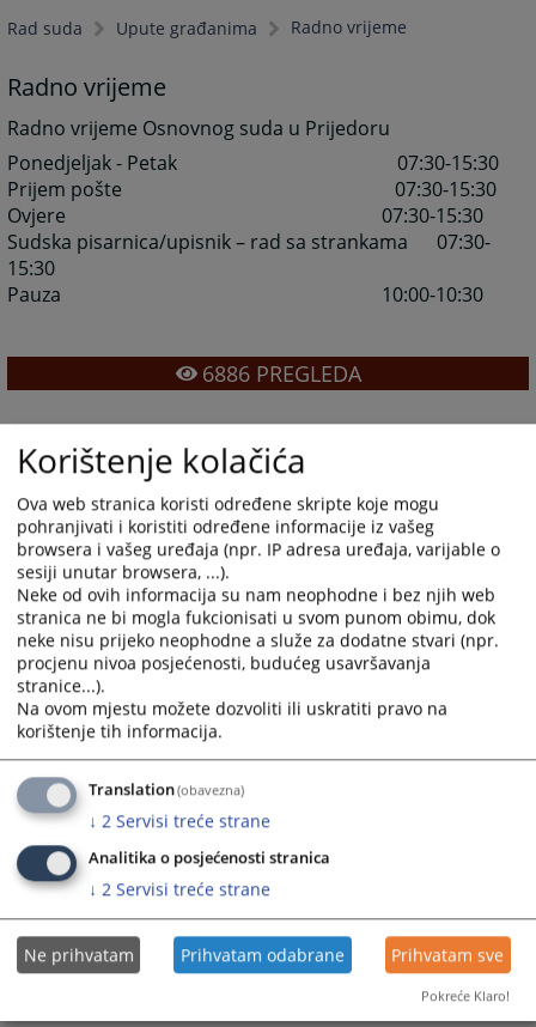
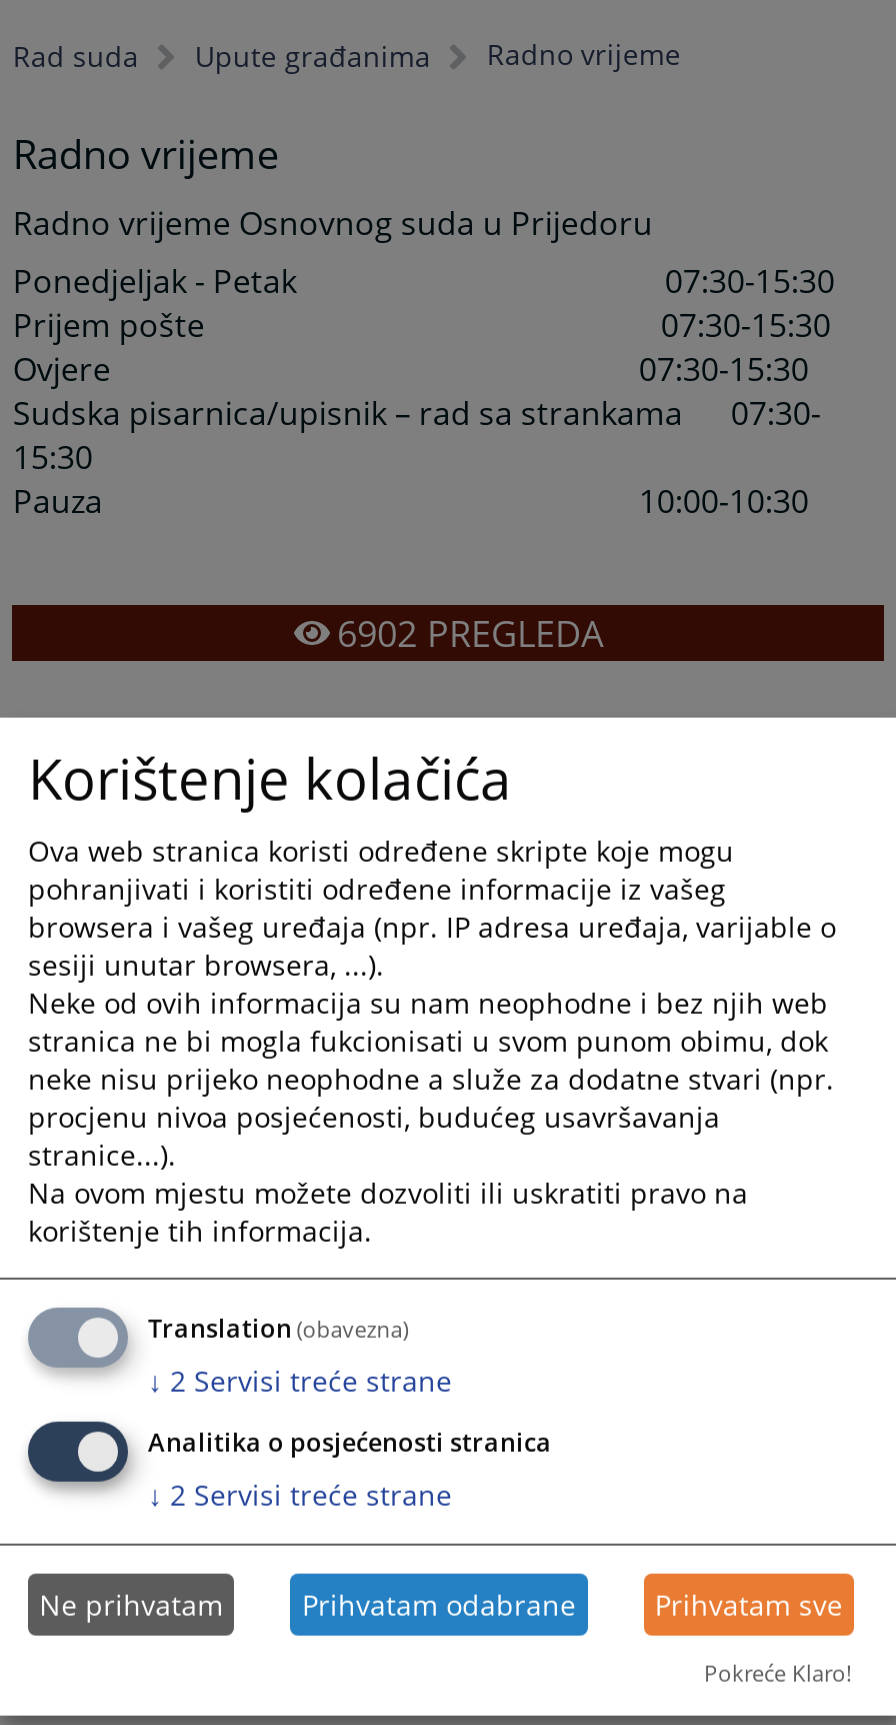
- 6886 PREGLEDA
+ 6902 PREGLEDA
